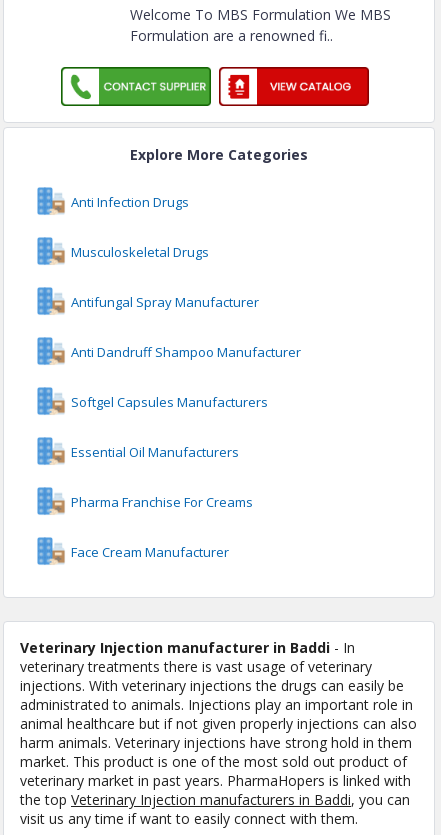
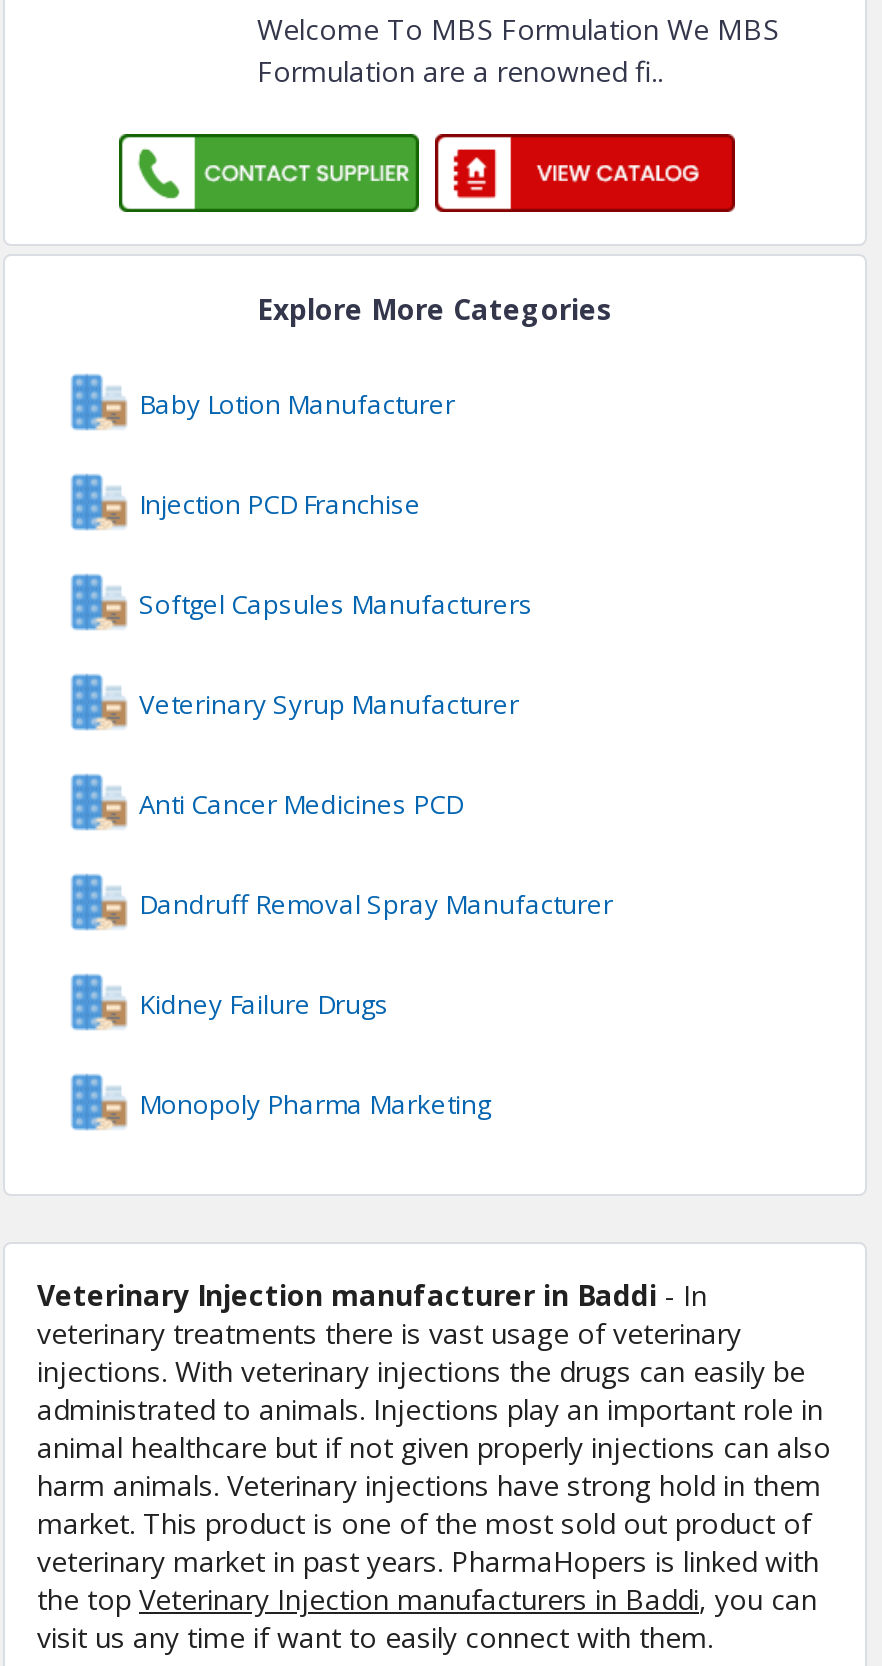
- Anti Infection Drugs
- Musculoskeletal Drugs
- Antifungal Spray Manufacturer
- Anti Dandruff Shampoo Manufacturer
+ Baby Lotion Manufacturer
+ Injection PCD Franchise

moved up: Softgel Capsules Manufacturers

- Essential Oil Manufacturers
- Pharma Franchise For Creams
- Face Cream Manufacturer
+ Veterinary Syrup Manufacturer
+ Anti Cancer Medicines PCD
+ Dandruff Removal Spray Manufacturer
+ Kidney Failure Drugs
+ Monopoly Pharma Marketing
